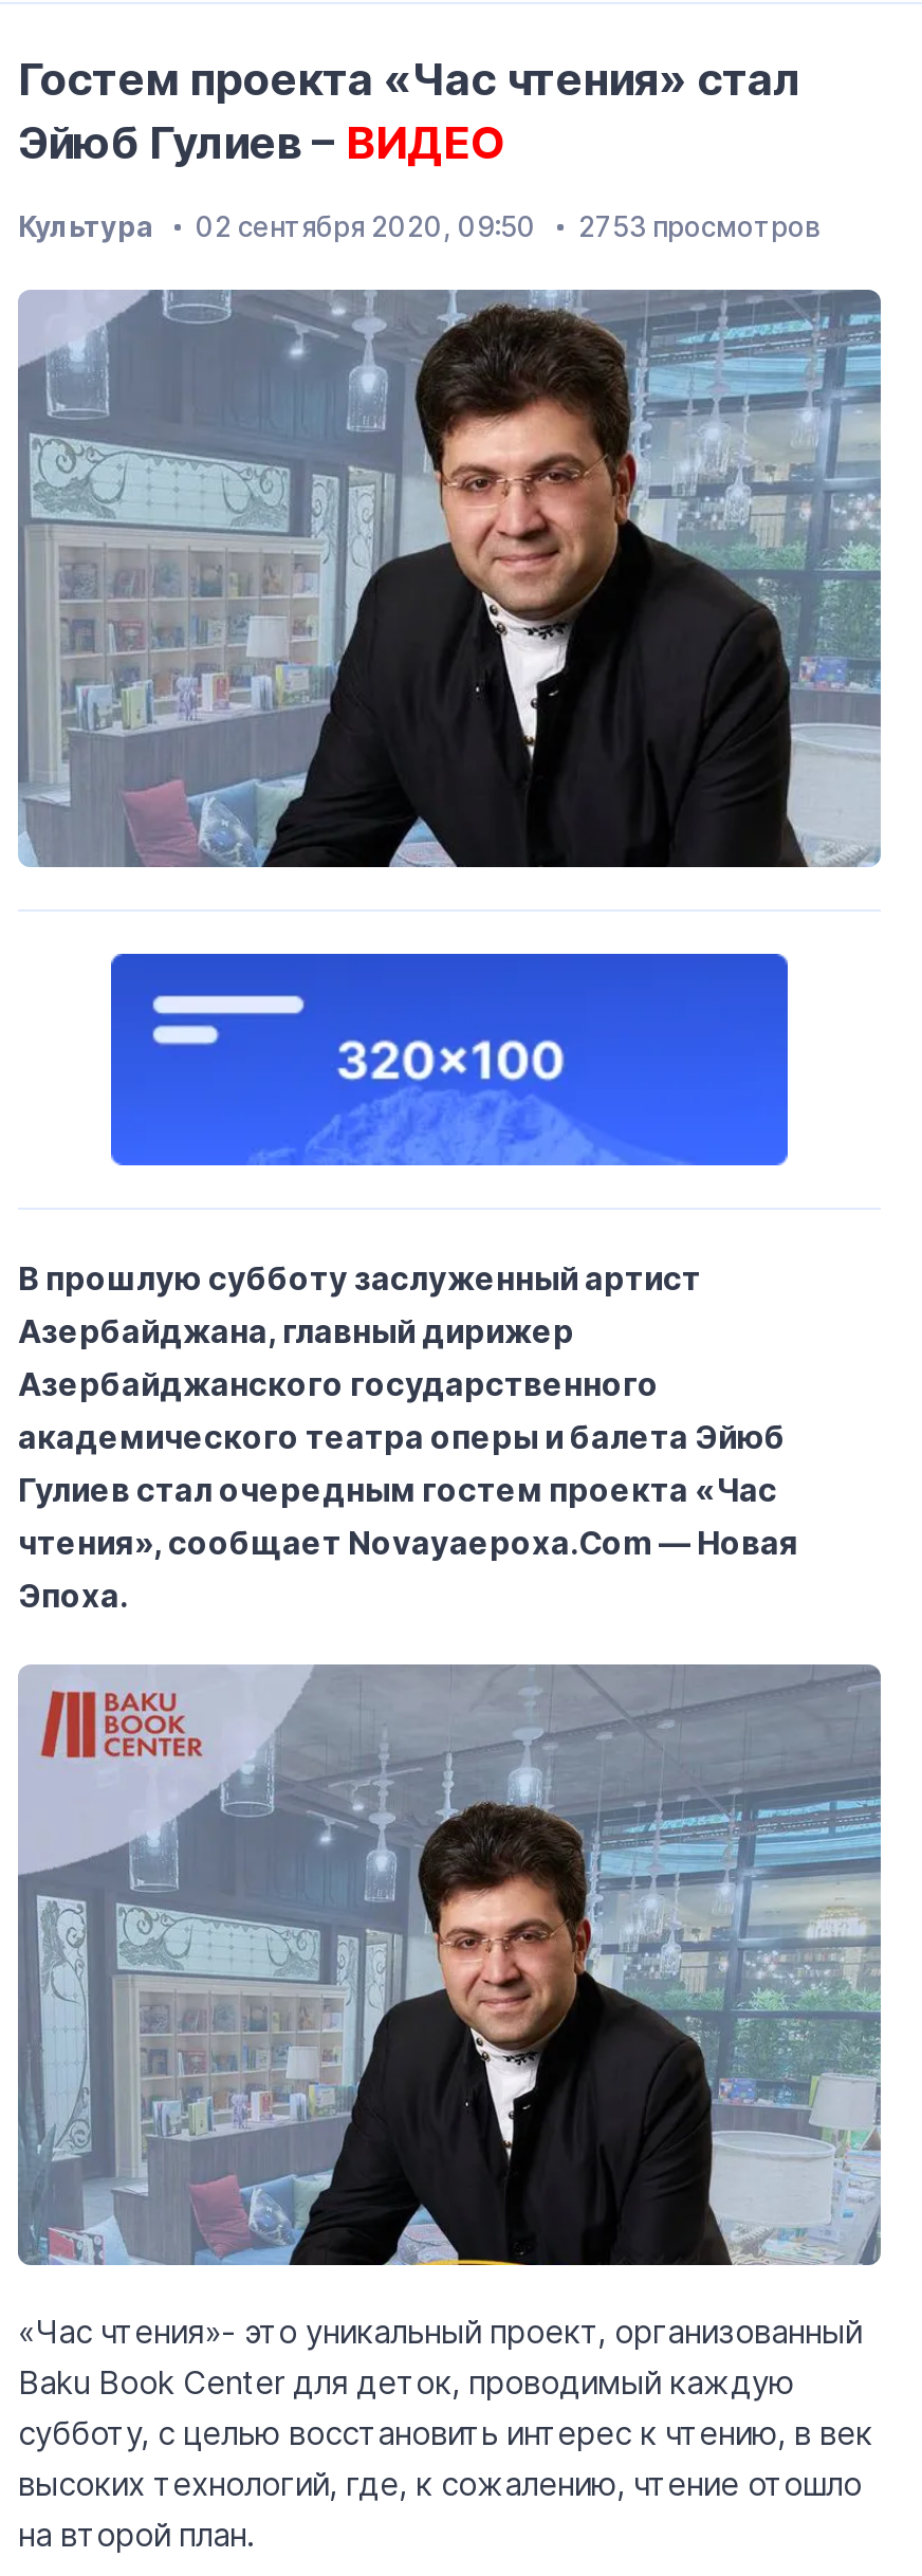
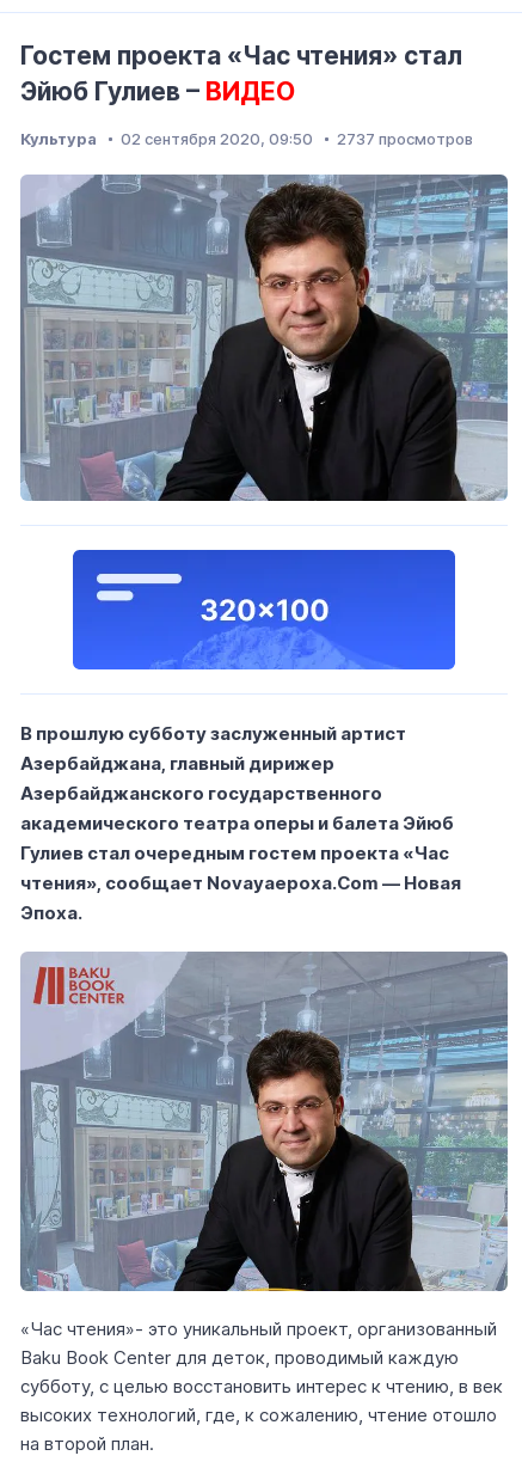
- Культура 02 сентября 2020, 09:50 2753 просмотров
+ Культура 02 сентября 2020, 09:50 2737 просмотров
